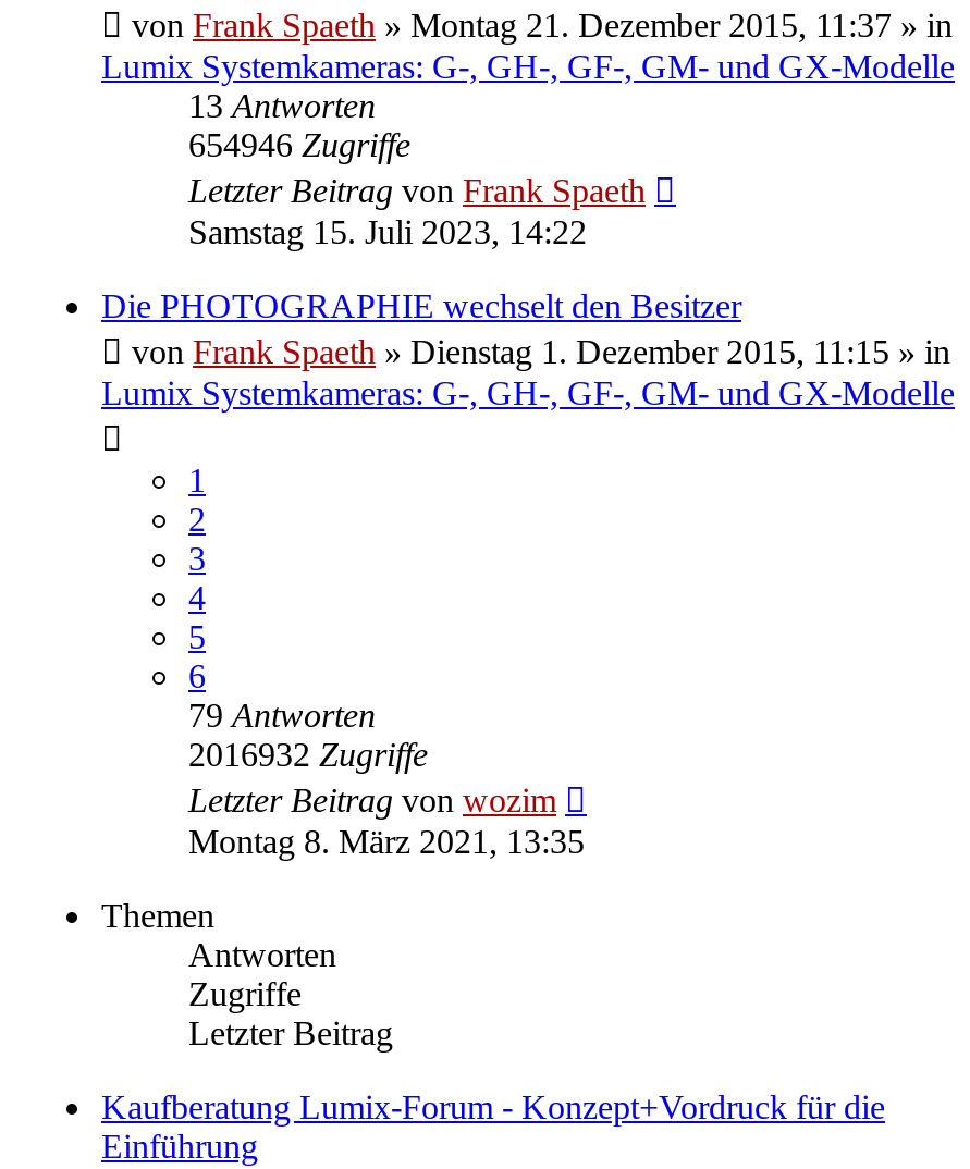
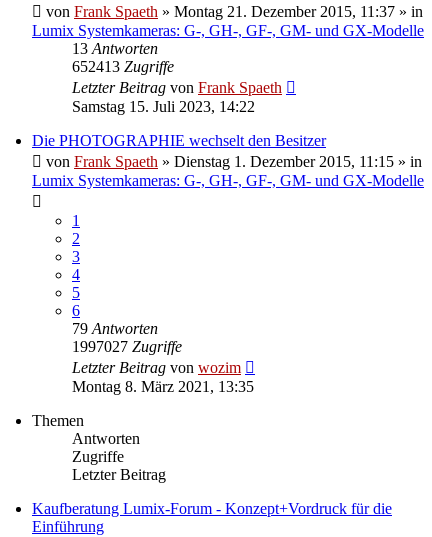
- 654946 Zugriffe
+ 652413 Zugriffe

- 2016932 Zugriffe
+ 1997027 Zugriffe
